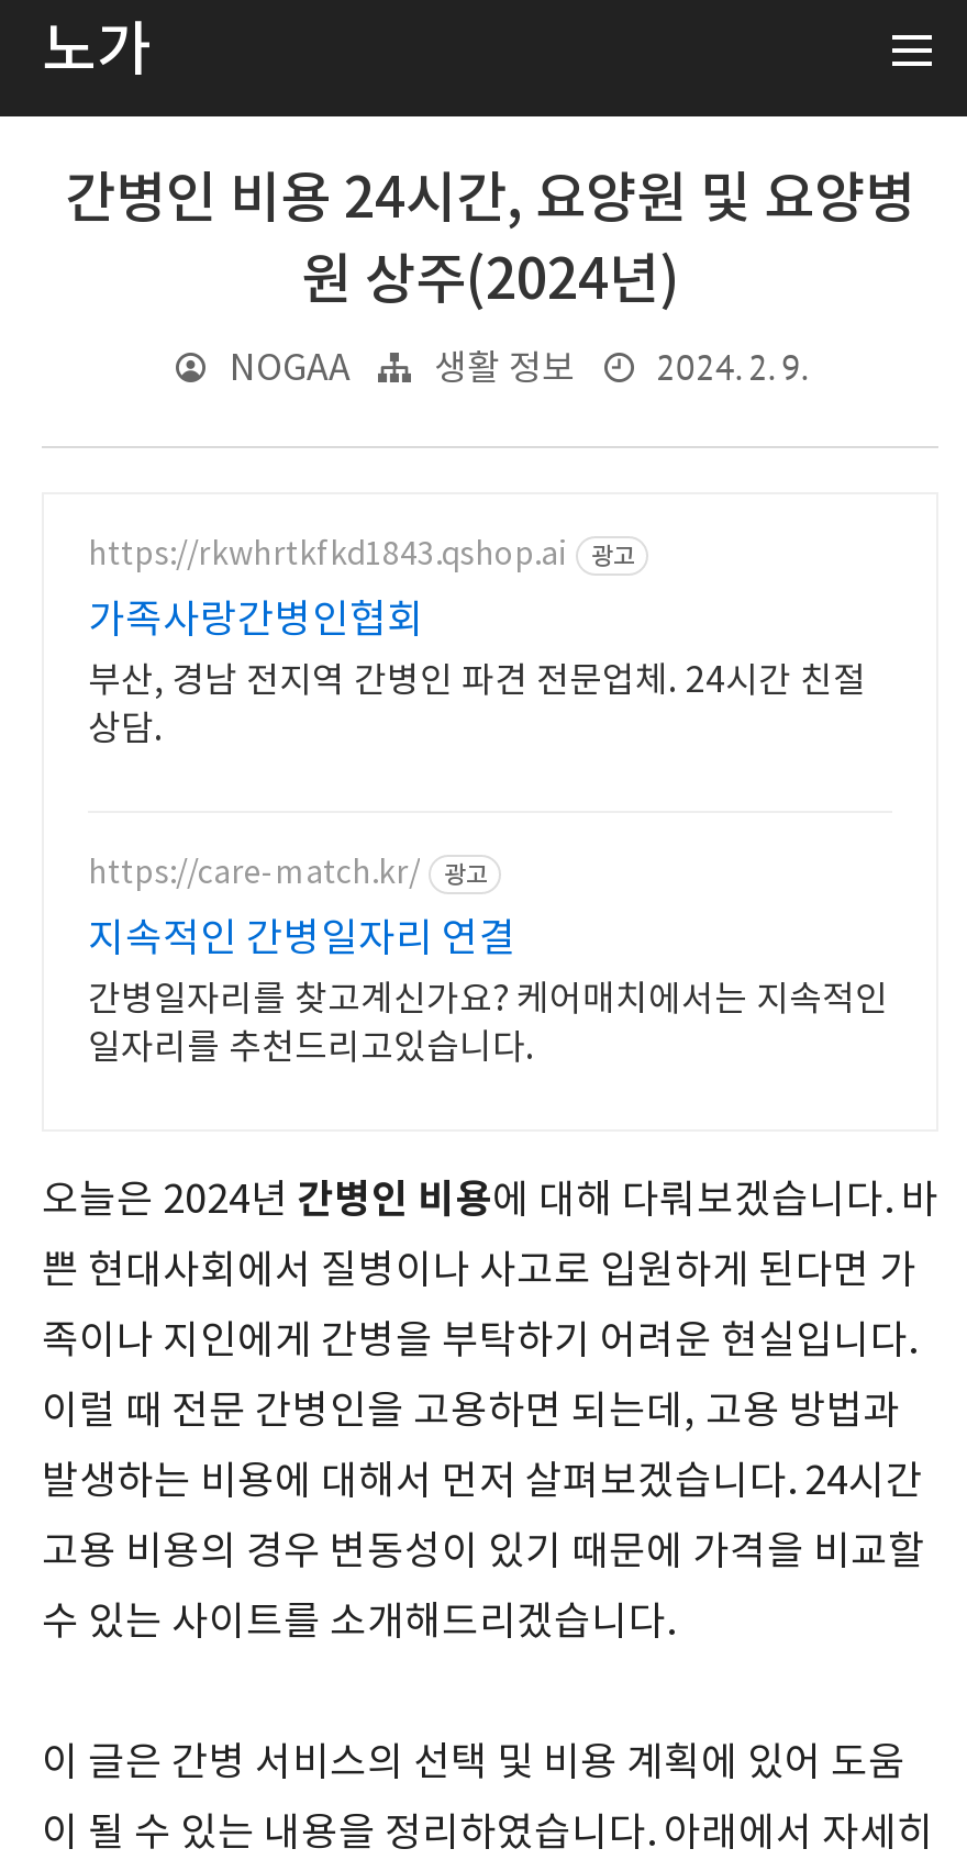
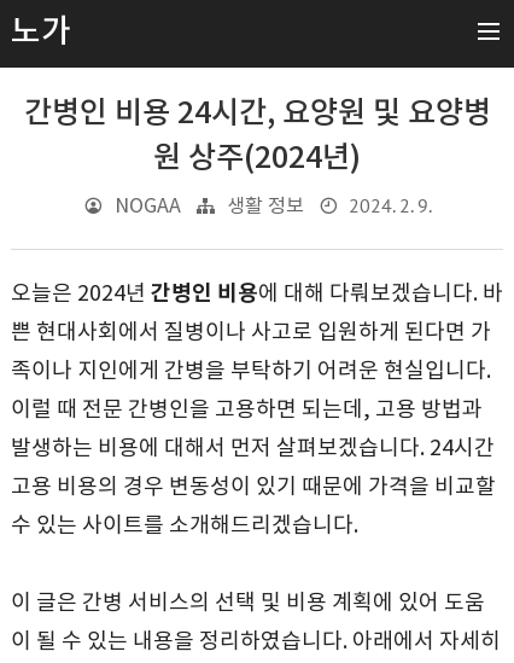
- https://rkwhrtkfkd1843.qshop.ai
- 광고
- 가족사랑간병인협회
- 부산, 경남 전지역 간병인 파견 전문업체. 24시간 친절
- 상담.

- https://care-match.kr/
- 광고
- 지속적인 간병일자리 연결
- 간병일자리를 찾고계신가요? 케어매치에서는 지속적인
- 일자리를 추천드리고있습니다.
